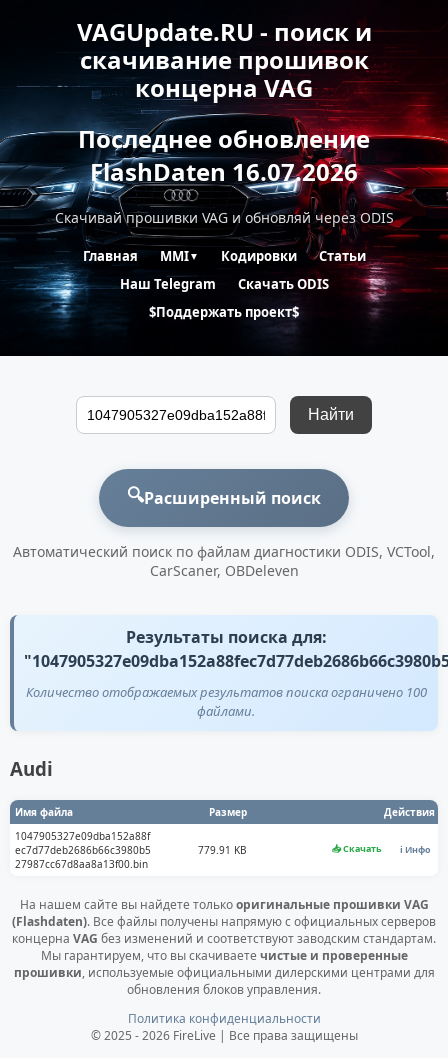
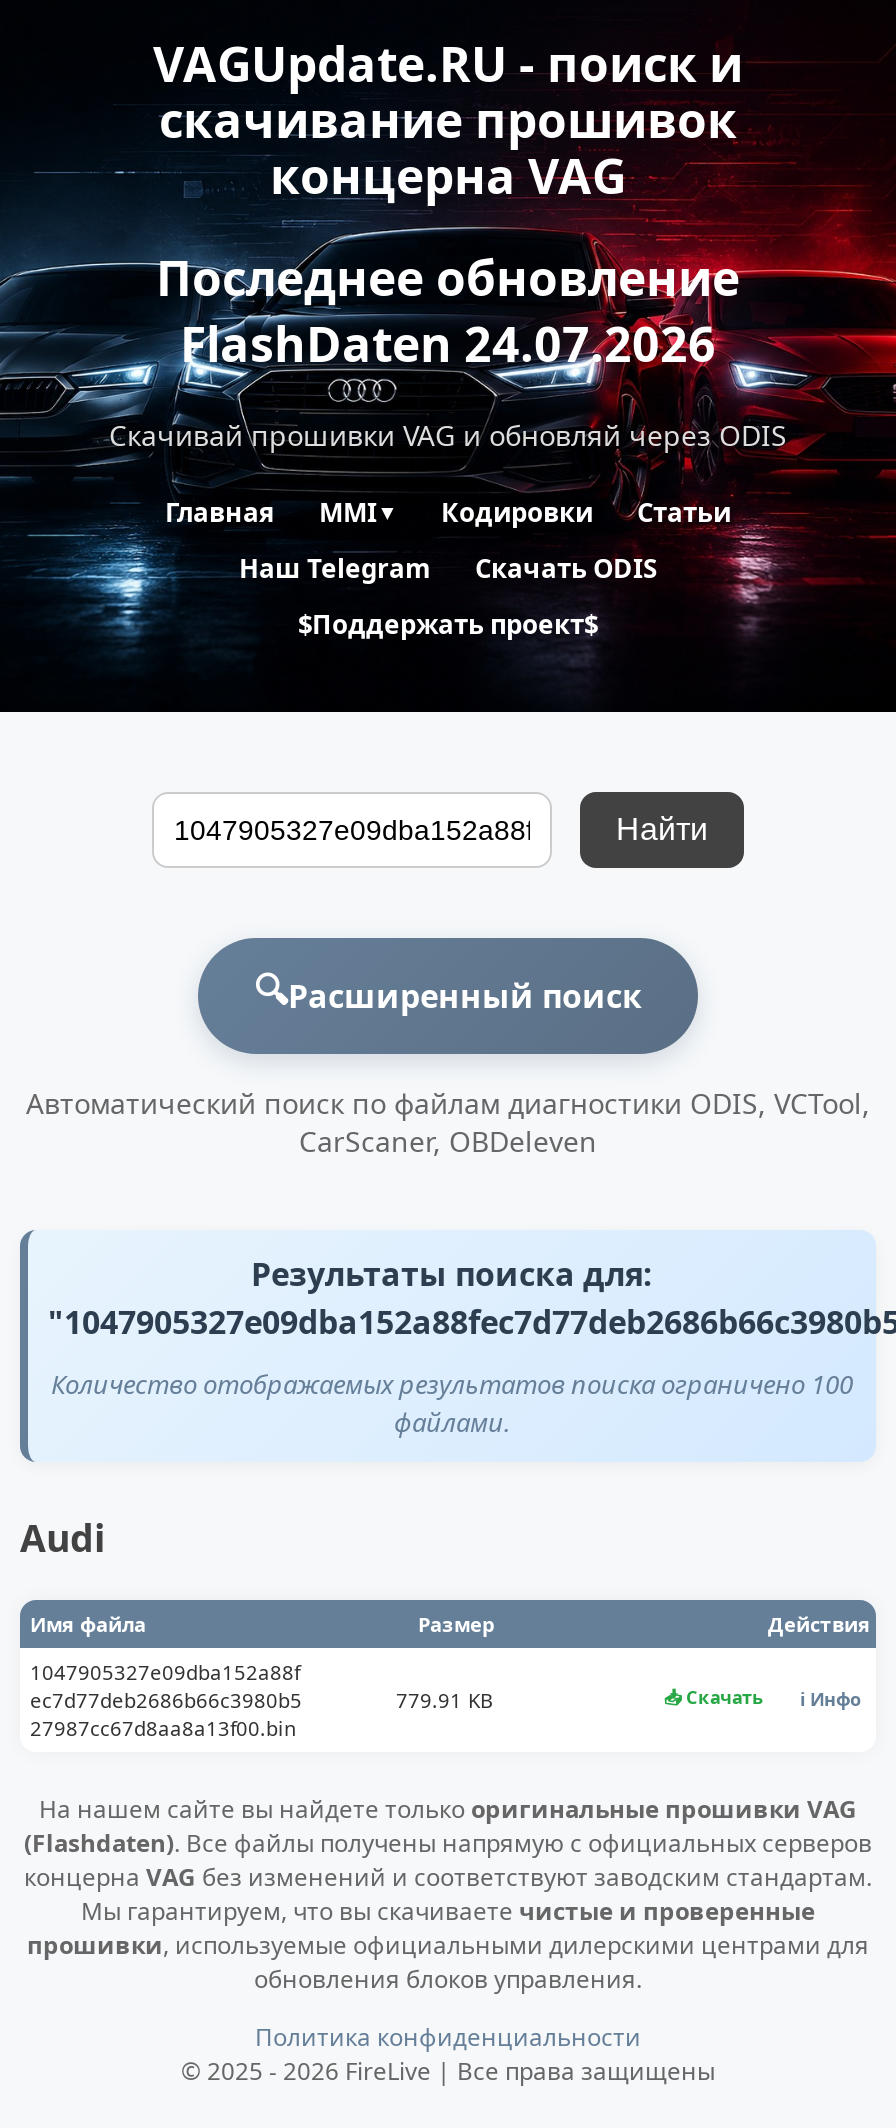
- FlashDaten 16.07.2026
+ FlashDaten 24.07.2026
